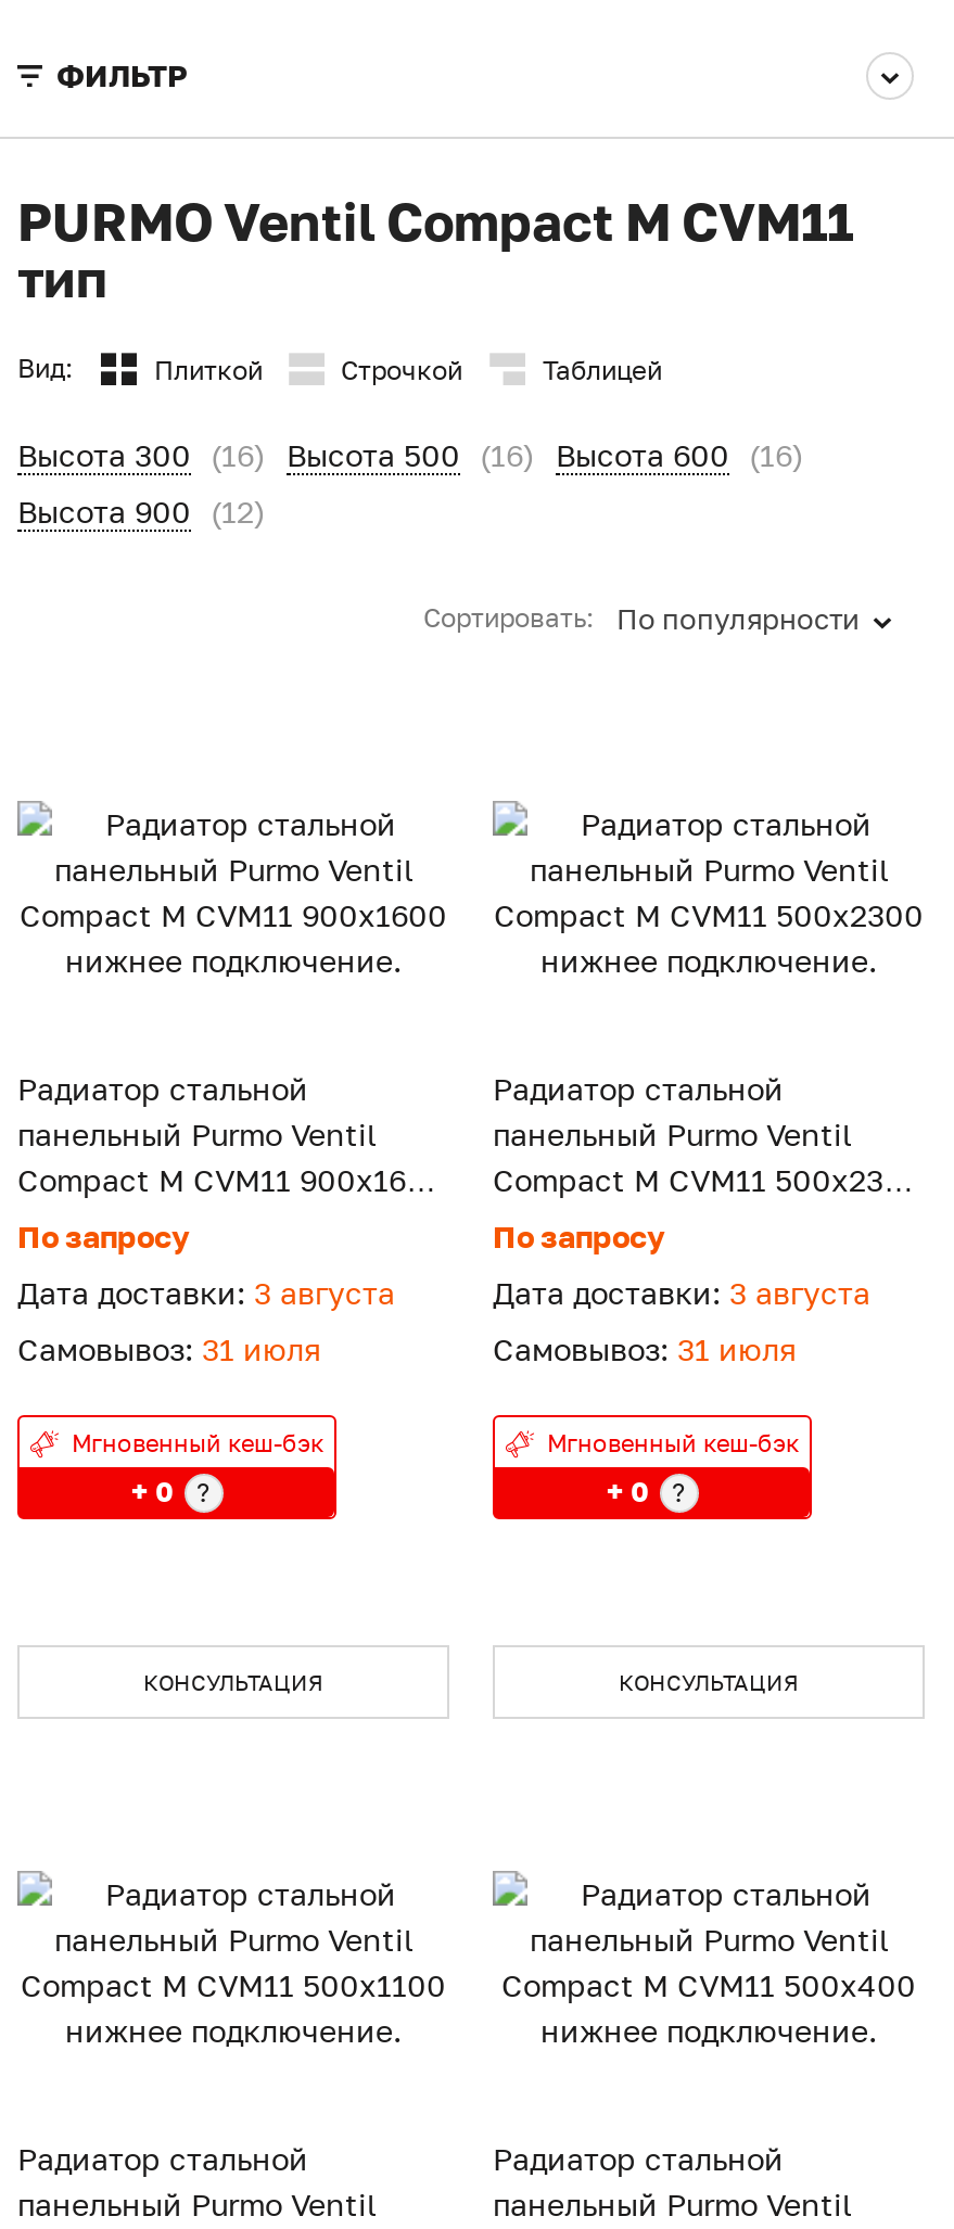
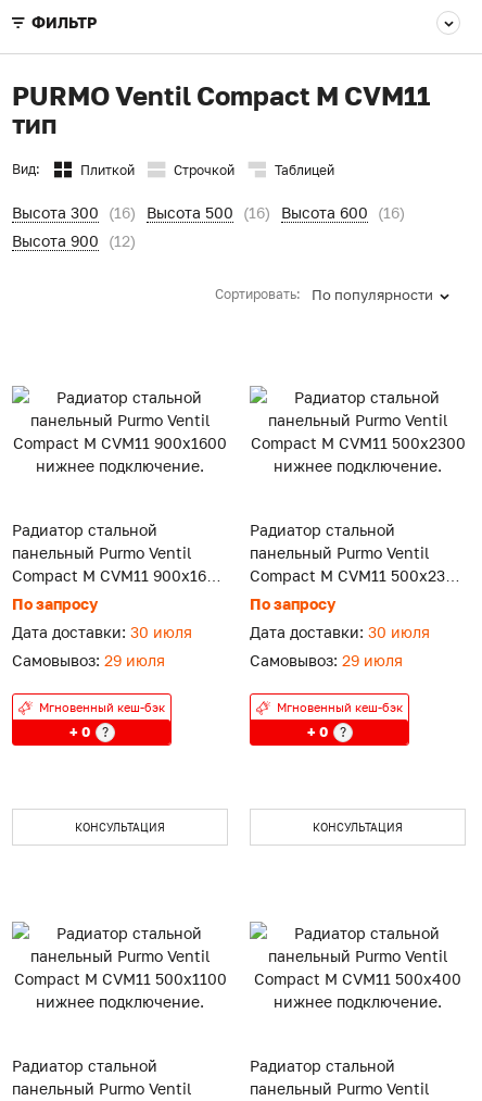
- Дата доставки: 3 августа
+ Дата доставки: 30 июля

- Дата доставки: 3 августа
+ Дата доставки: 30 июля

- Самовывоз: 31 июля
+ Самовывоз: 29 июля

- Самовывоз: 31 июля
+ Самовывоз: 29 июля
